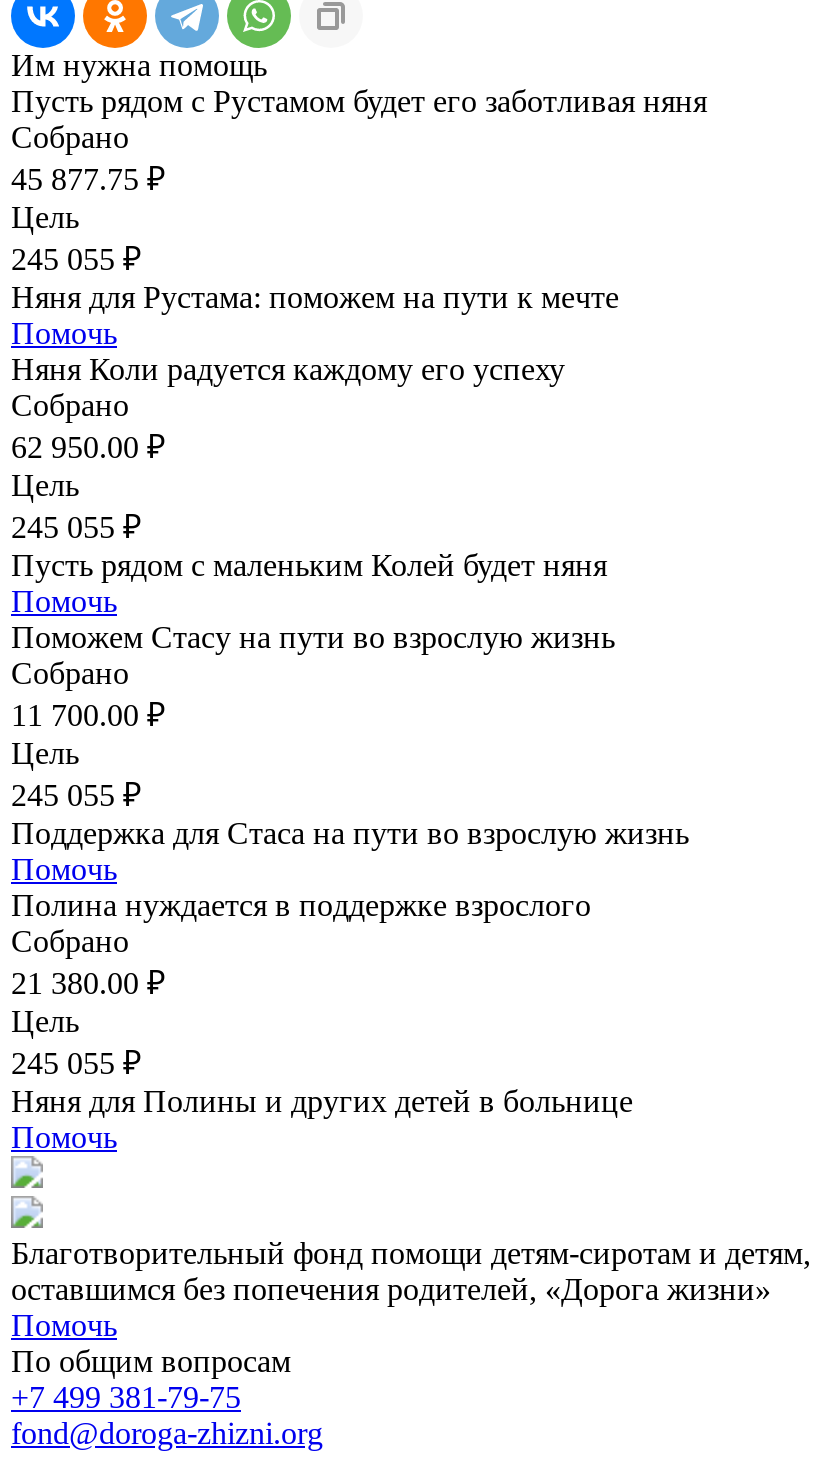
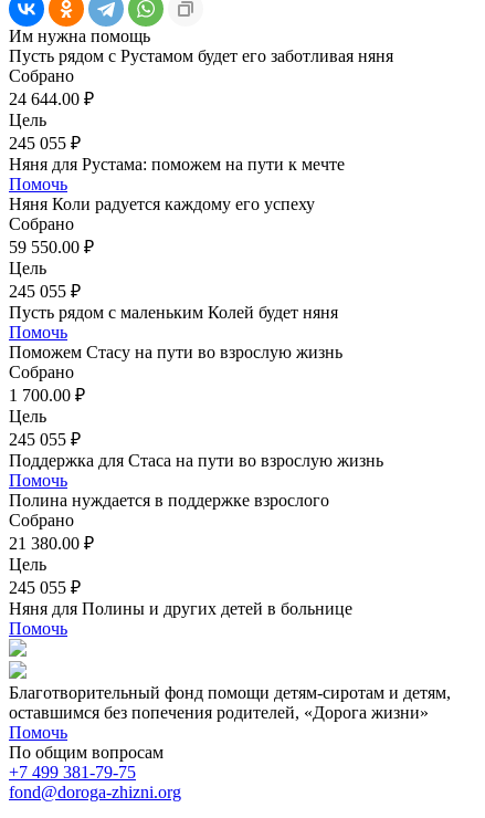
- 45 877.75 ₽
+ 24 644.00 ₽

- 62 950.00 ₽
+ 59 550.00 ₽

- 11 700.00 ₽
+ 1 700.00 ₽
